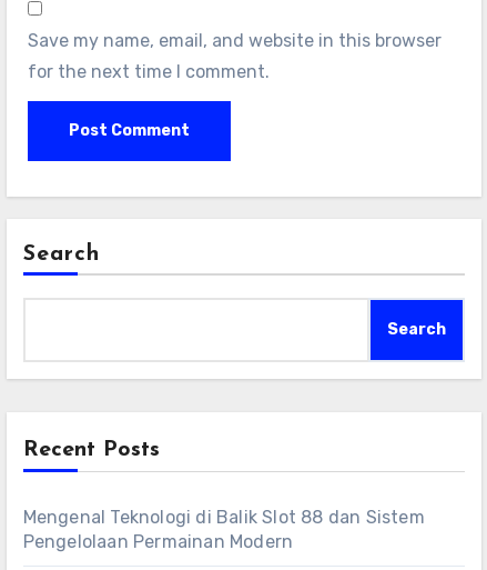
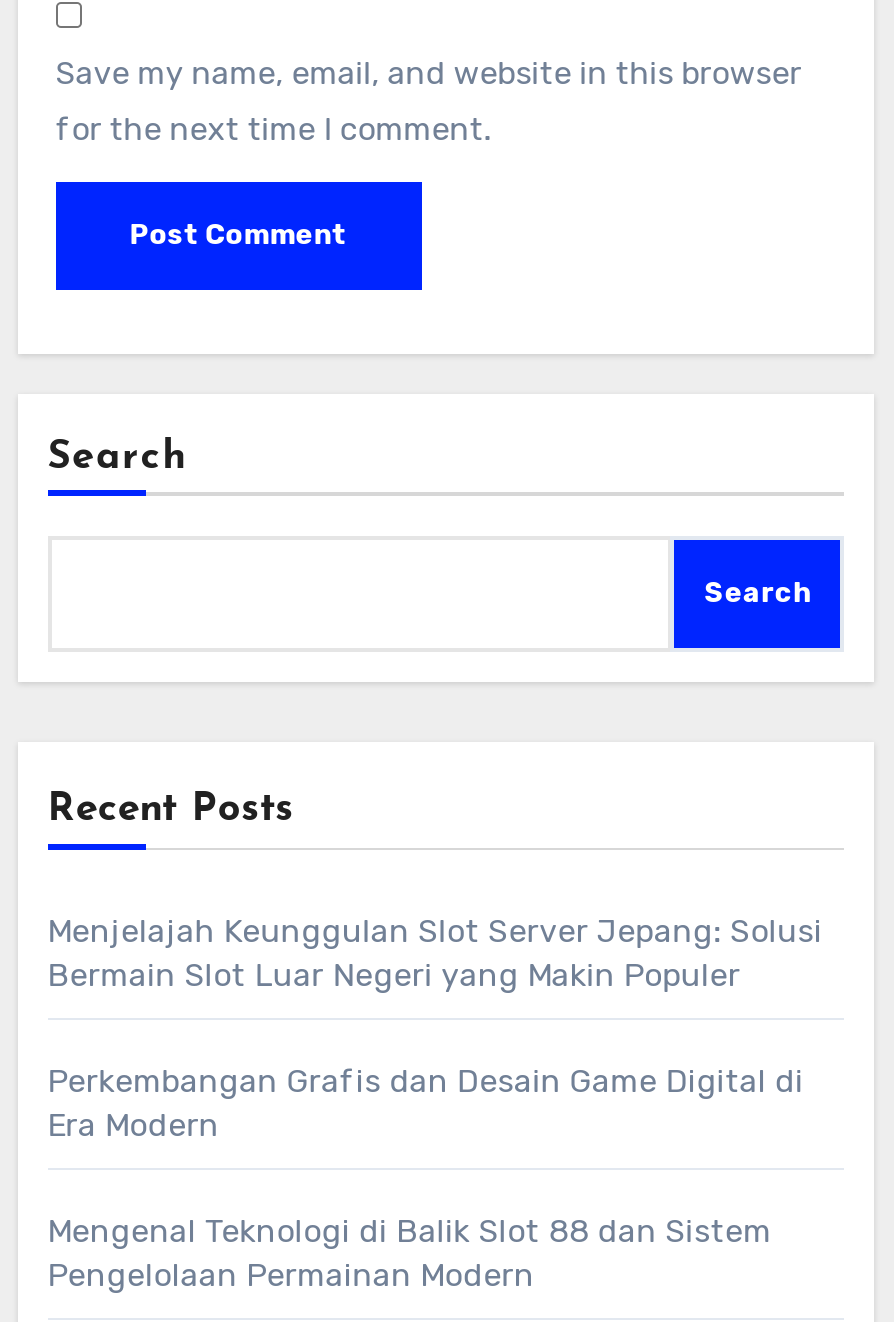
+ Menjelajah Keunggulan Slot Server Jepang: Solusi
+ Bermain Slot Luar Negeri yang Makin Populer
+ Perkembangan Grafis dan Desain Game Digital di
+ Era Modern
